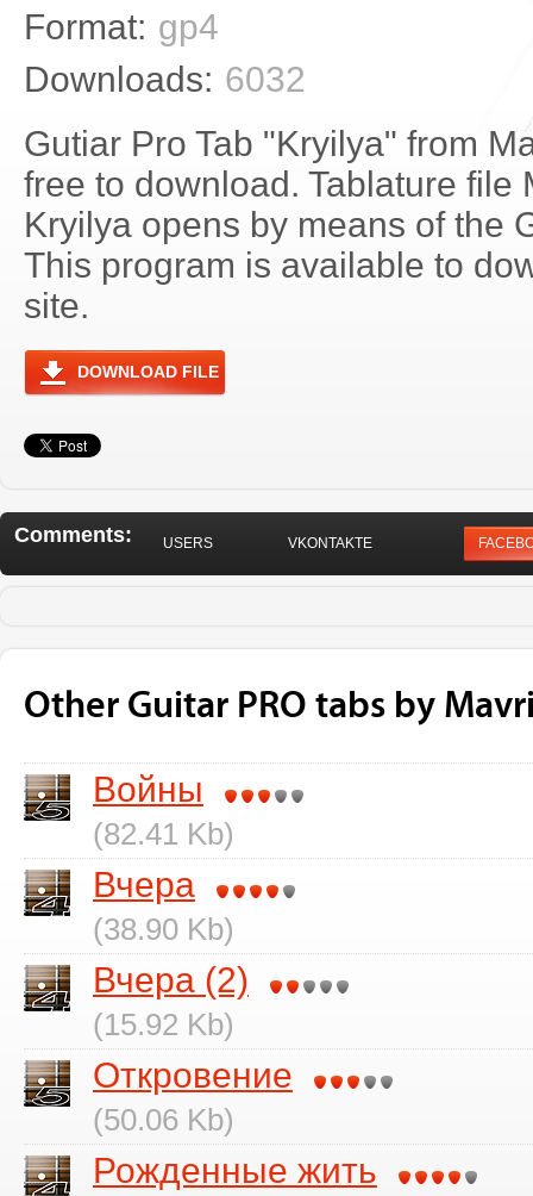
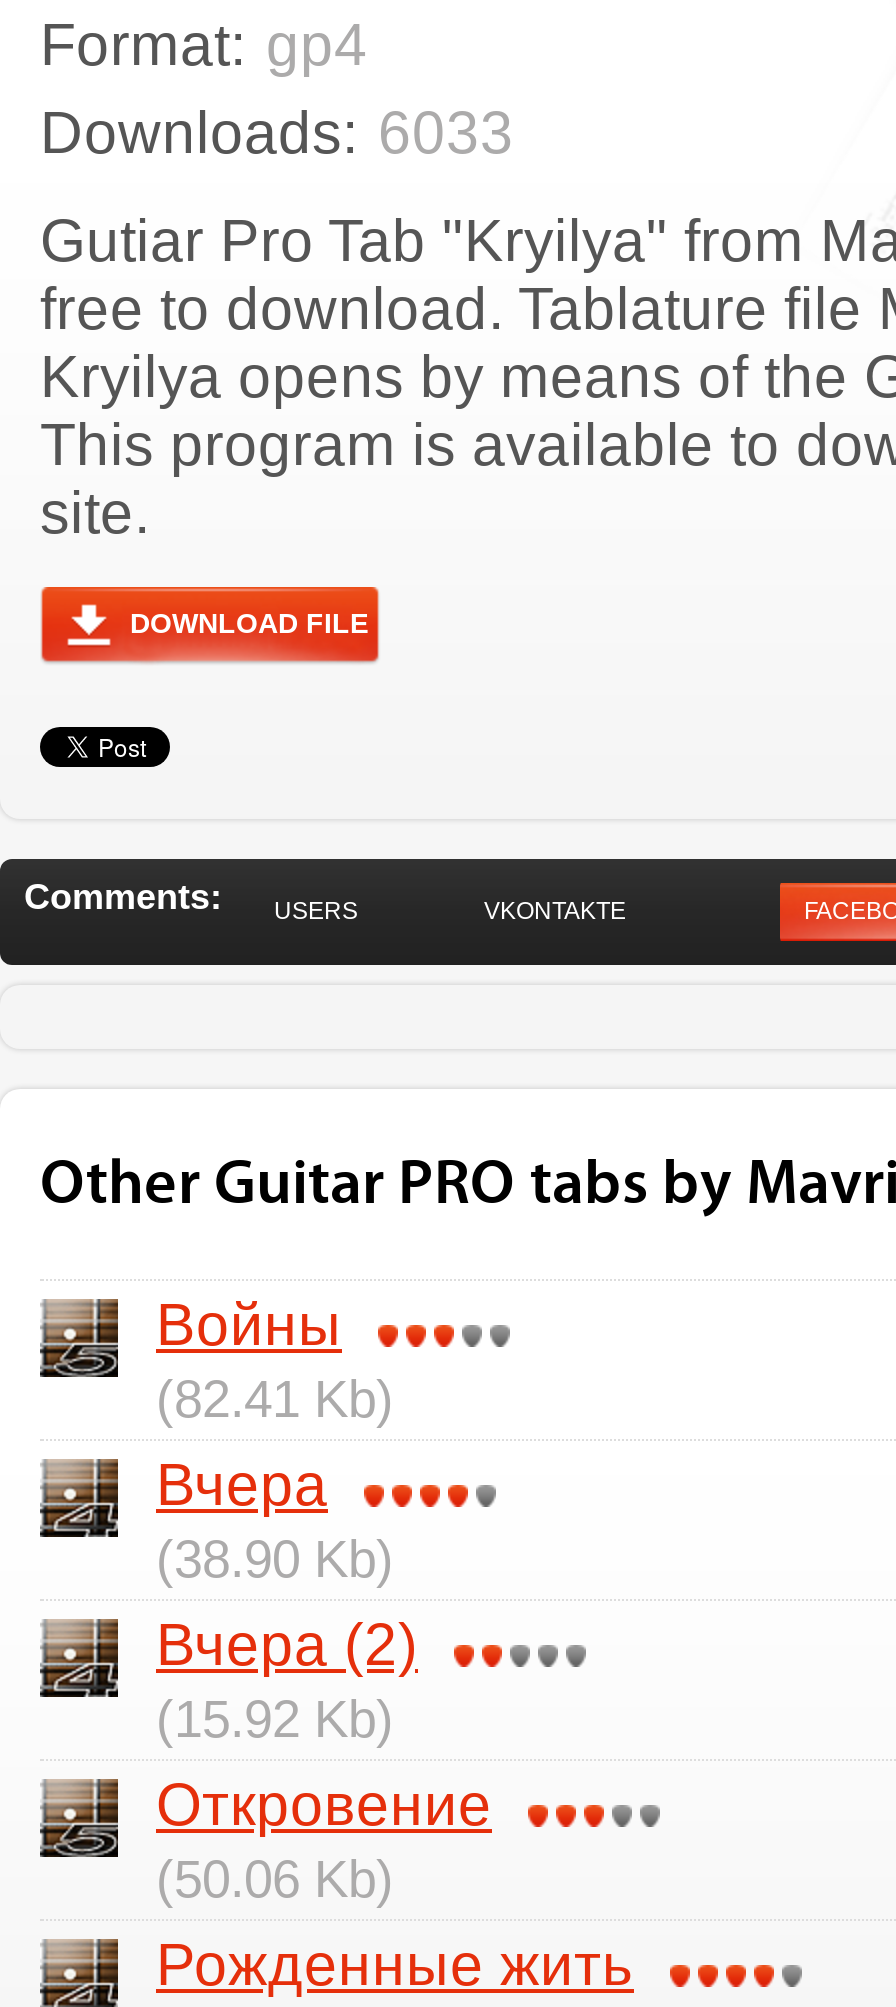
- Downloads: 6032
+ Downloads: 6033
